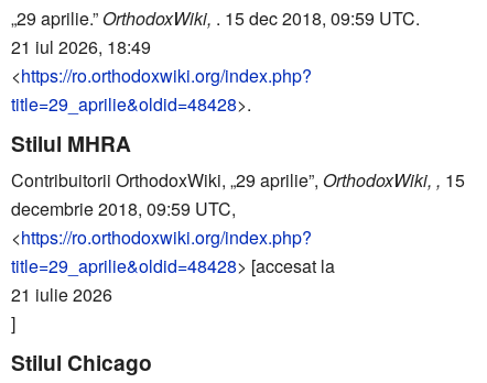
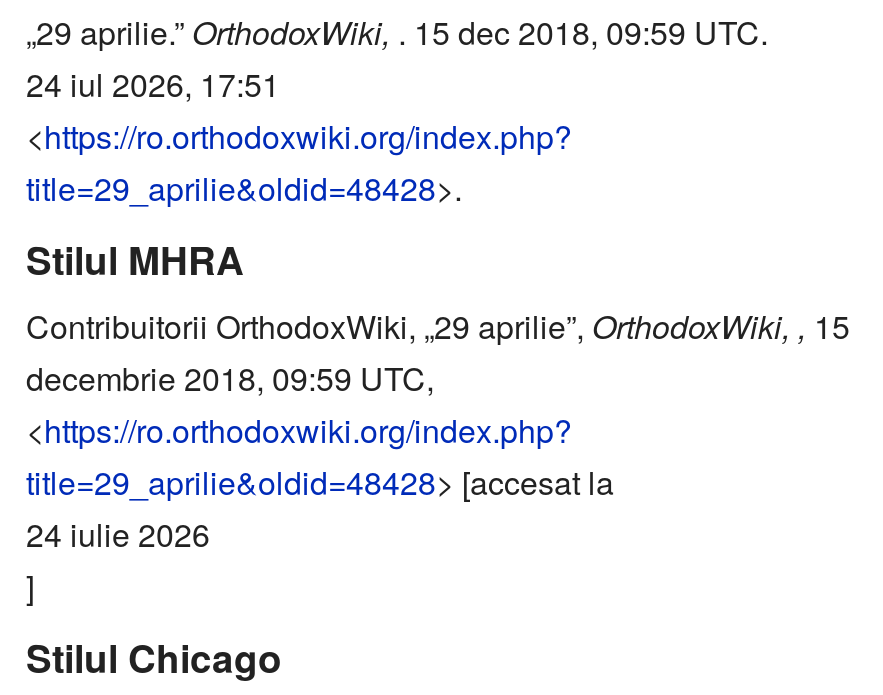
- 21 iul 2026, 18:49
+ 24 iul 2026, 17:51

- 21 iulie 2026
+ 24 iulie 2026
